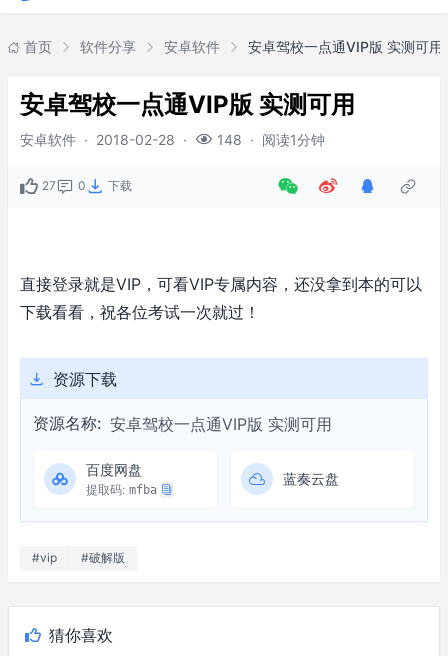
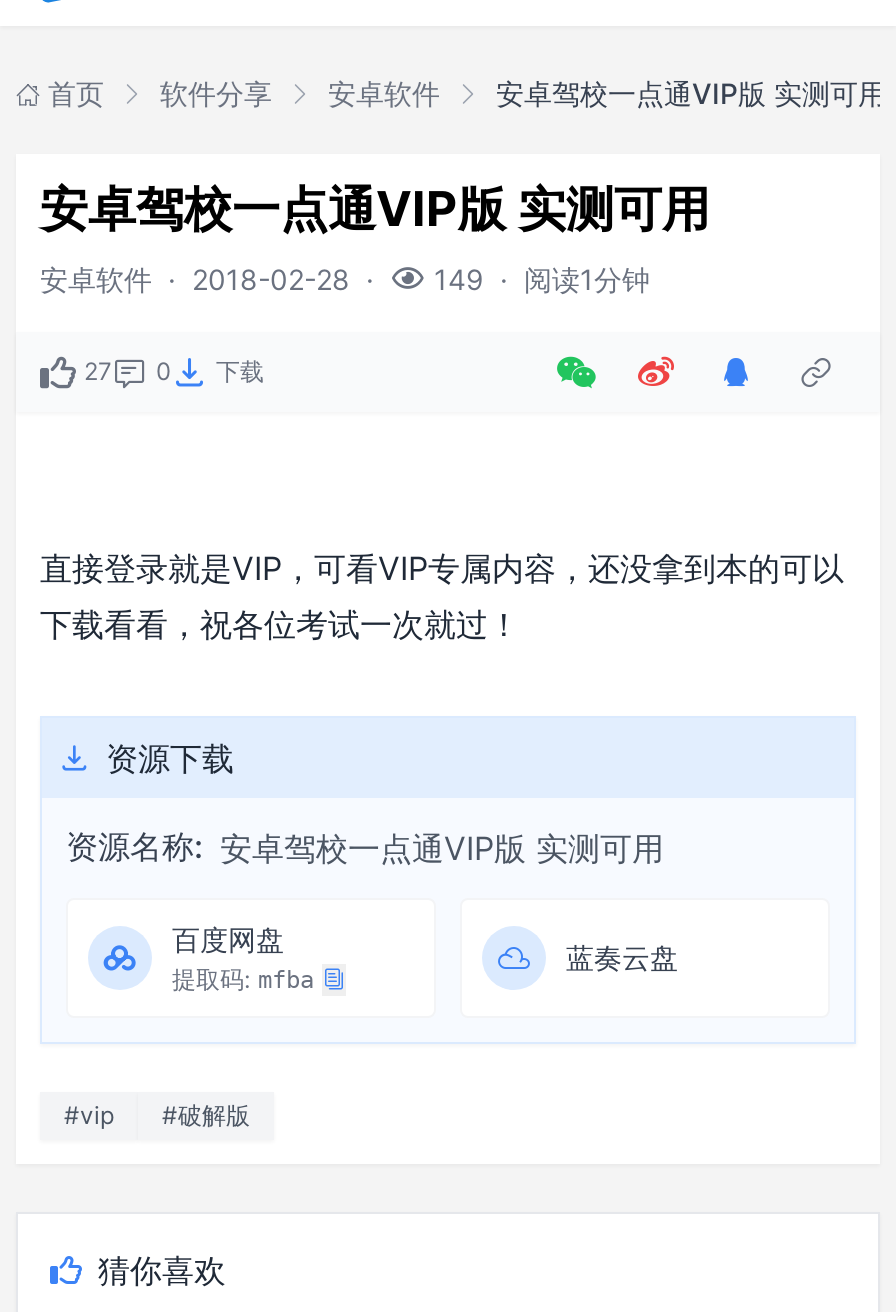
- 安卓软件 · 2018-02-28 · 148 · 阅读1分钟
+ 安卓软件 · 2018-02-28 · 149 · 阅读1分钟
